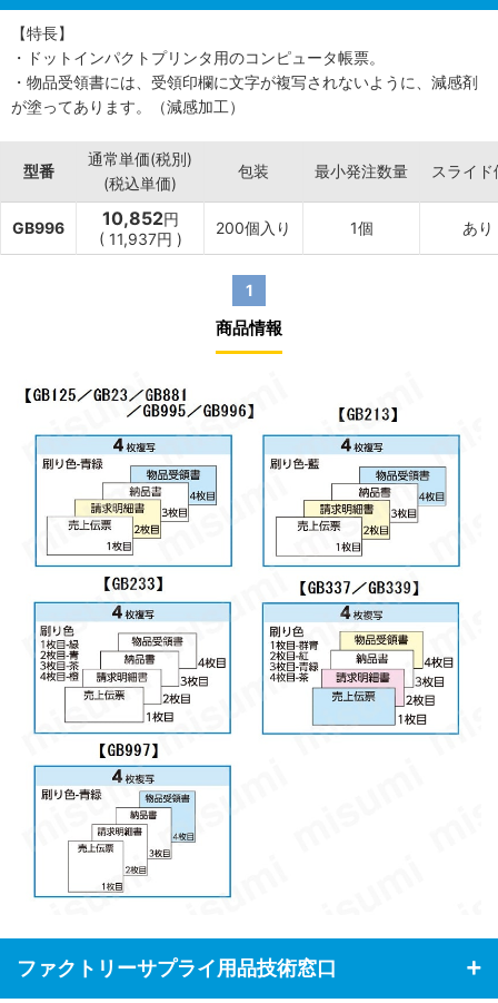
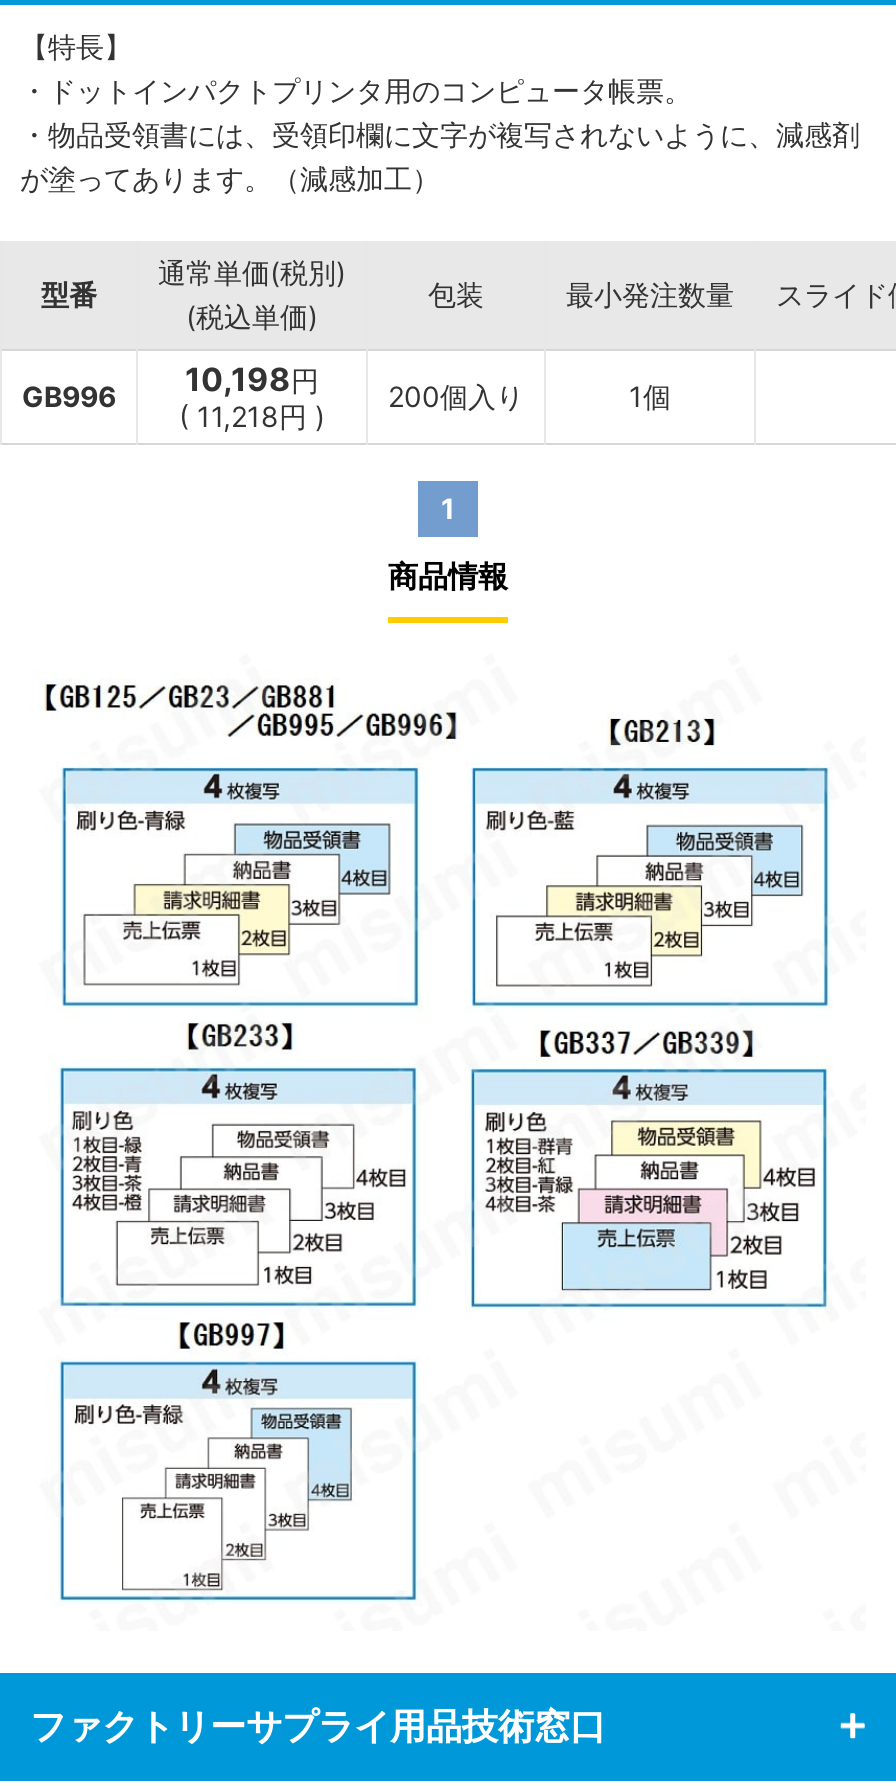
- 10,852円
+ 10,198円

- あり

- ( 11,937円 )
+ ( 11,218円 )
